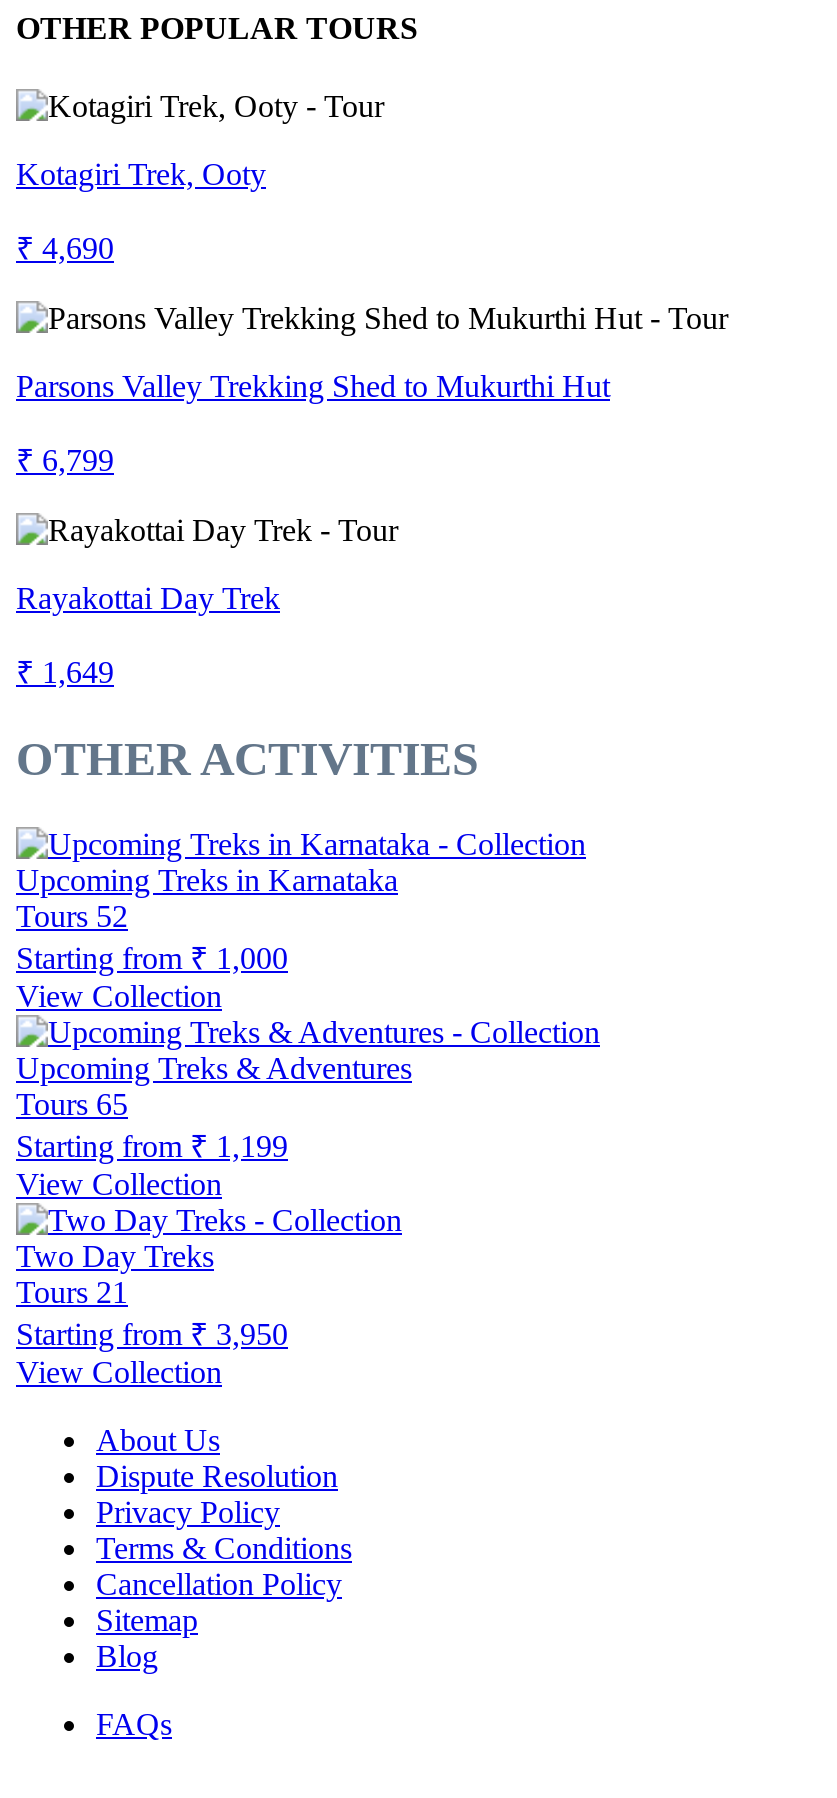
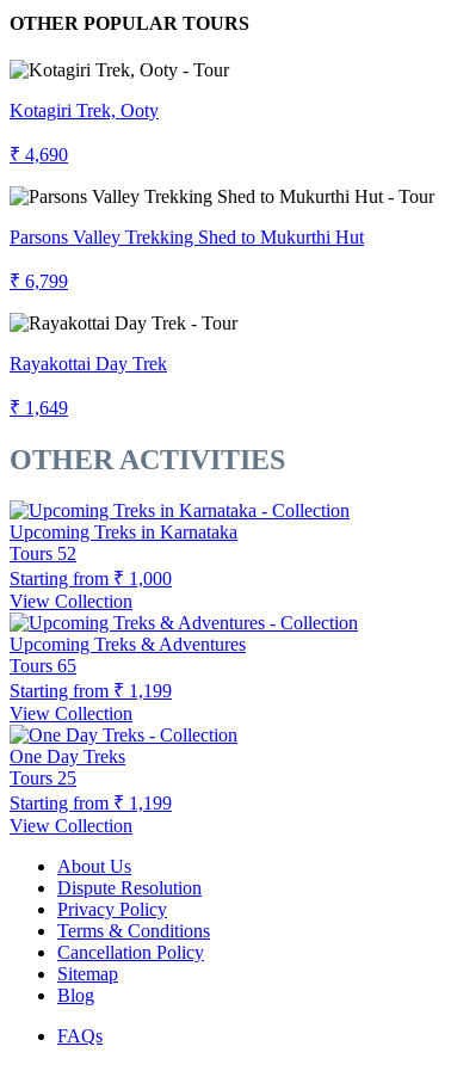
- Two Day Treks
+ One Day Treks

- Tours 21
+ Tours 25

- Starting from ₹ 3,950
+ Starting from ₹ 1,199
